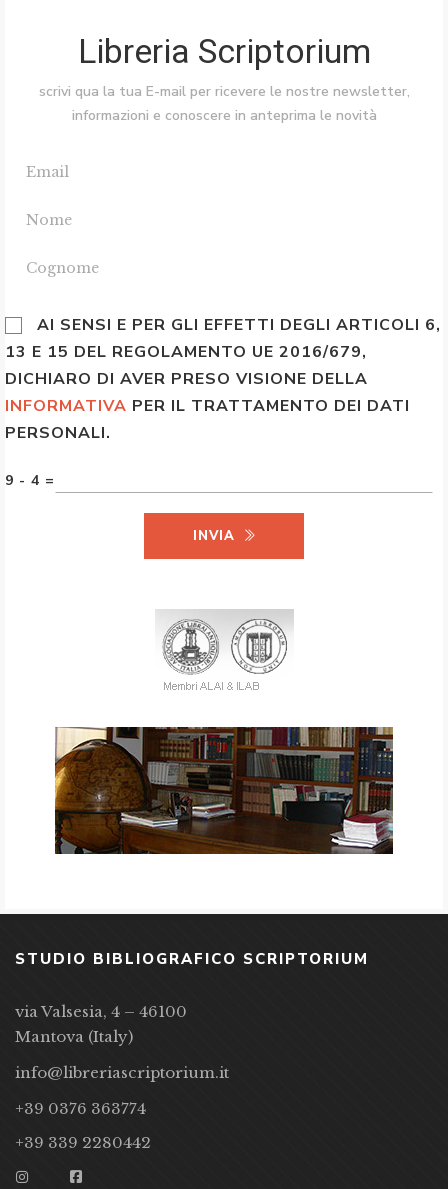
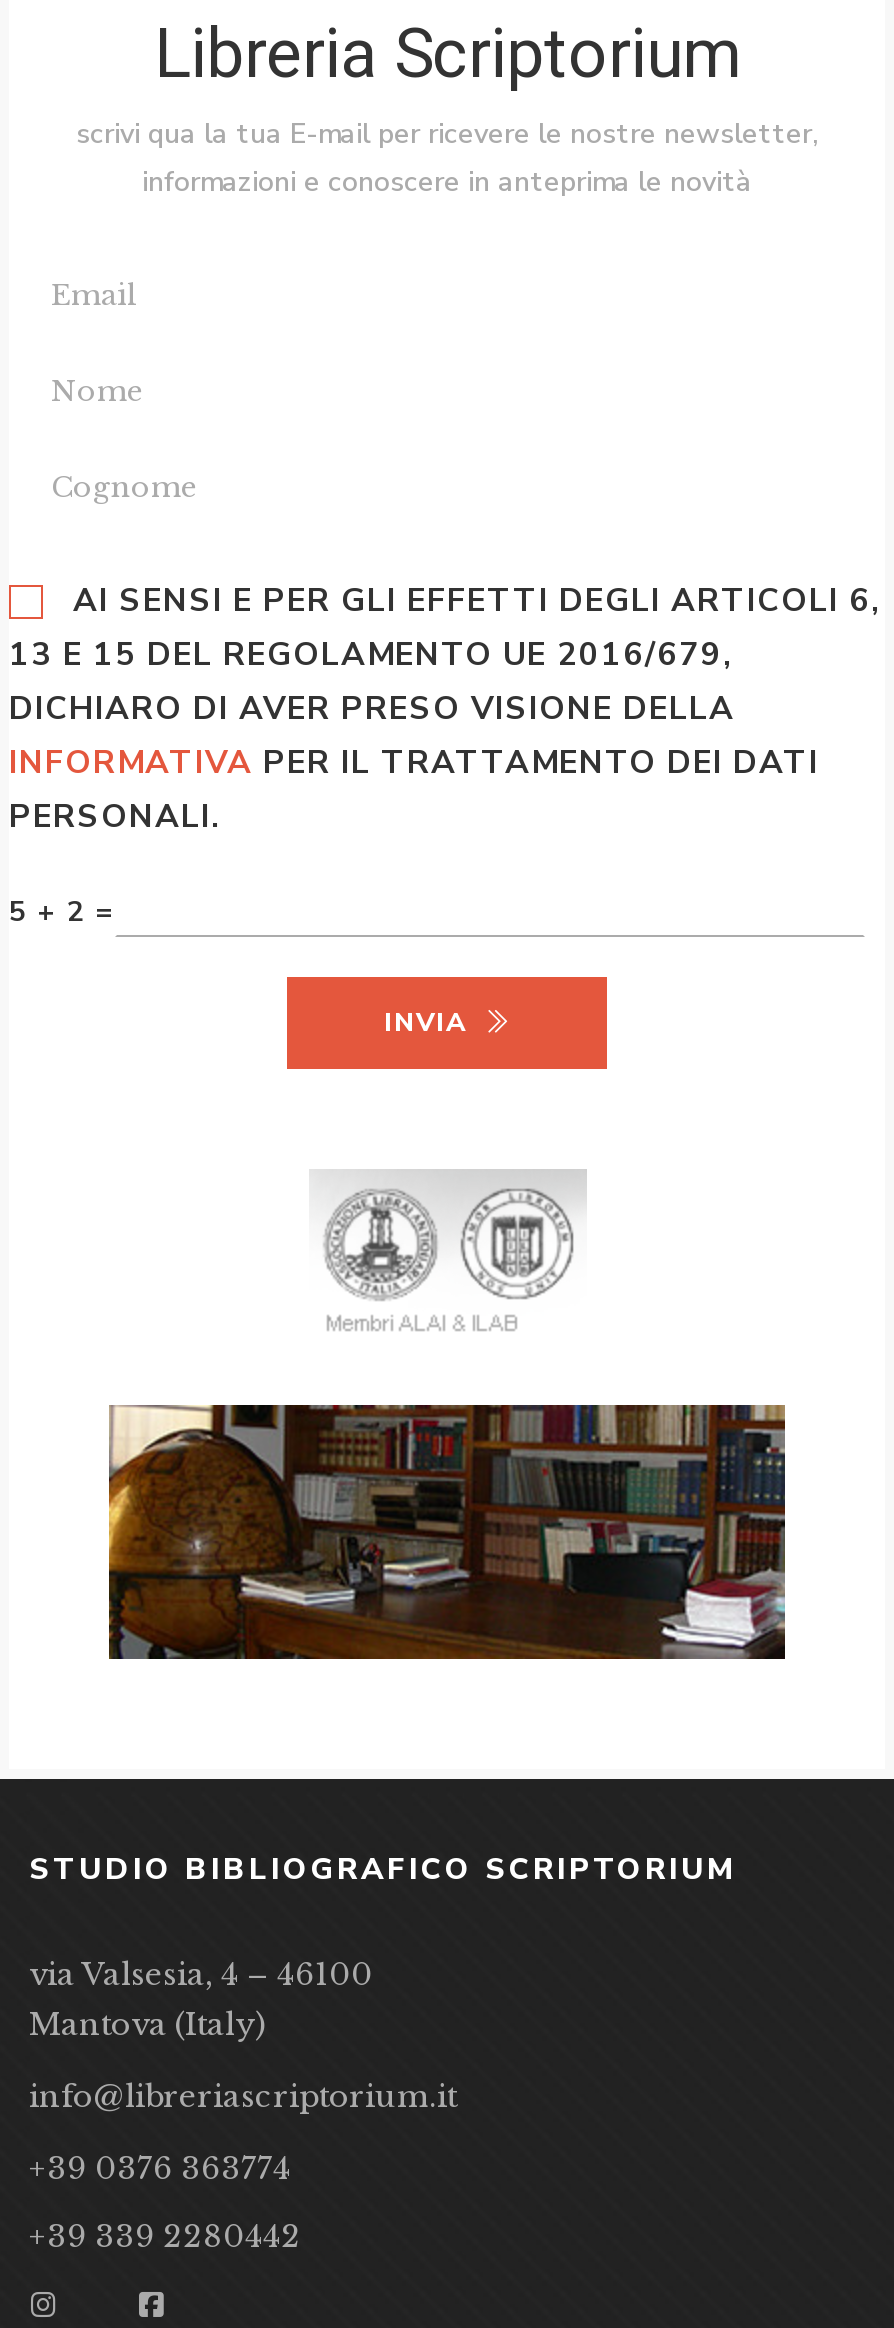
- 9 - 4 =
+ 5 + 2 =
